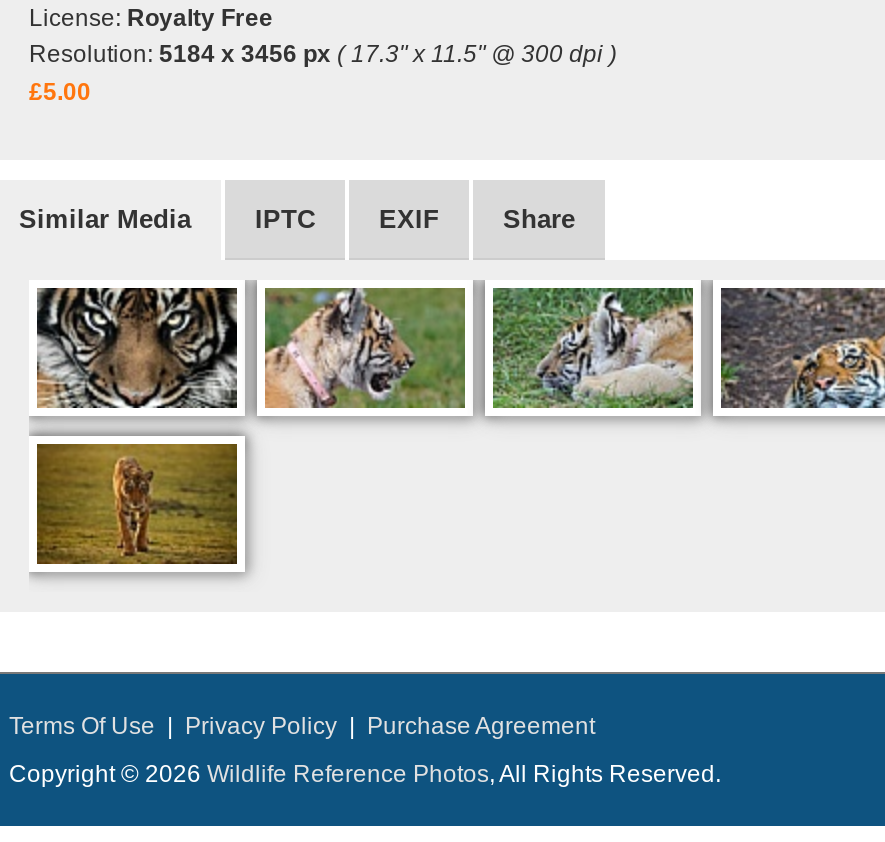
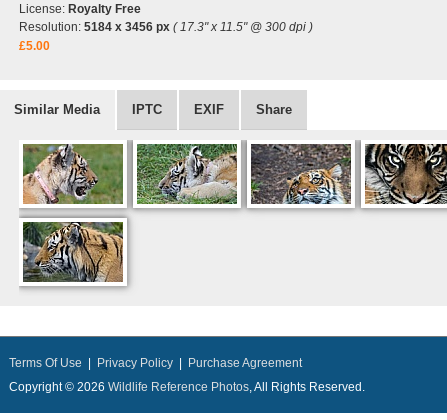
- [image]
+ [image]

- [image]
+ [image]

- [image]
+ [image]

- [image]
+ [image]

- [image]
+ [image]
